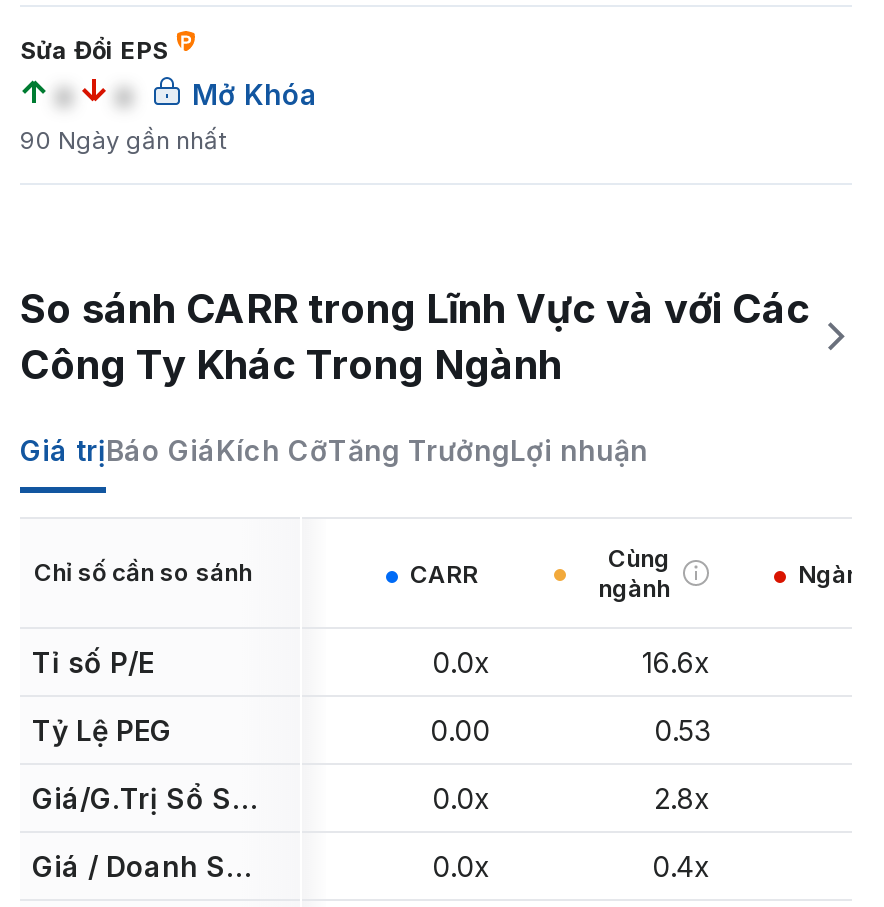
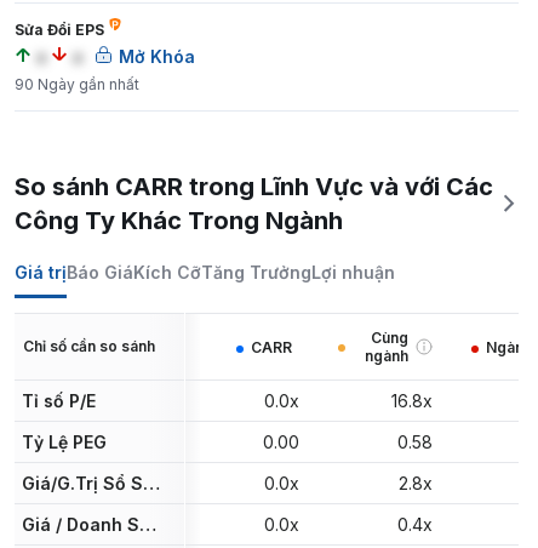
- 16.6x
+ 16.8x

- 0.53
+ 0.58
